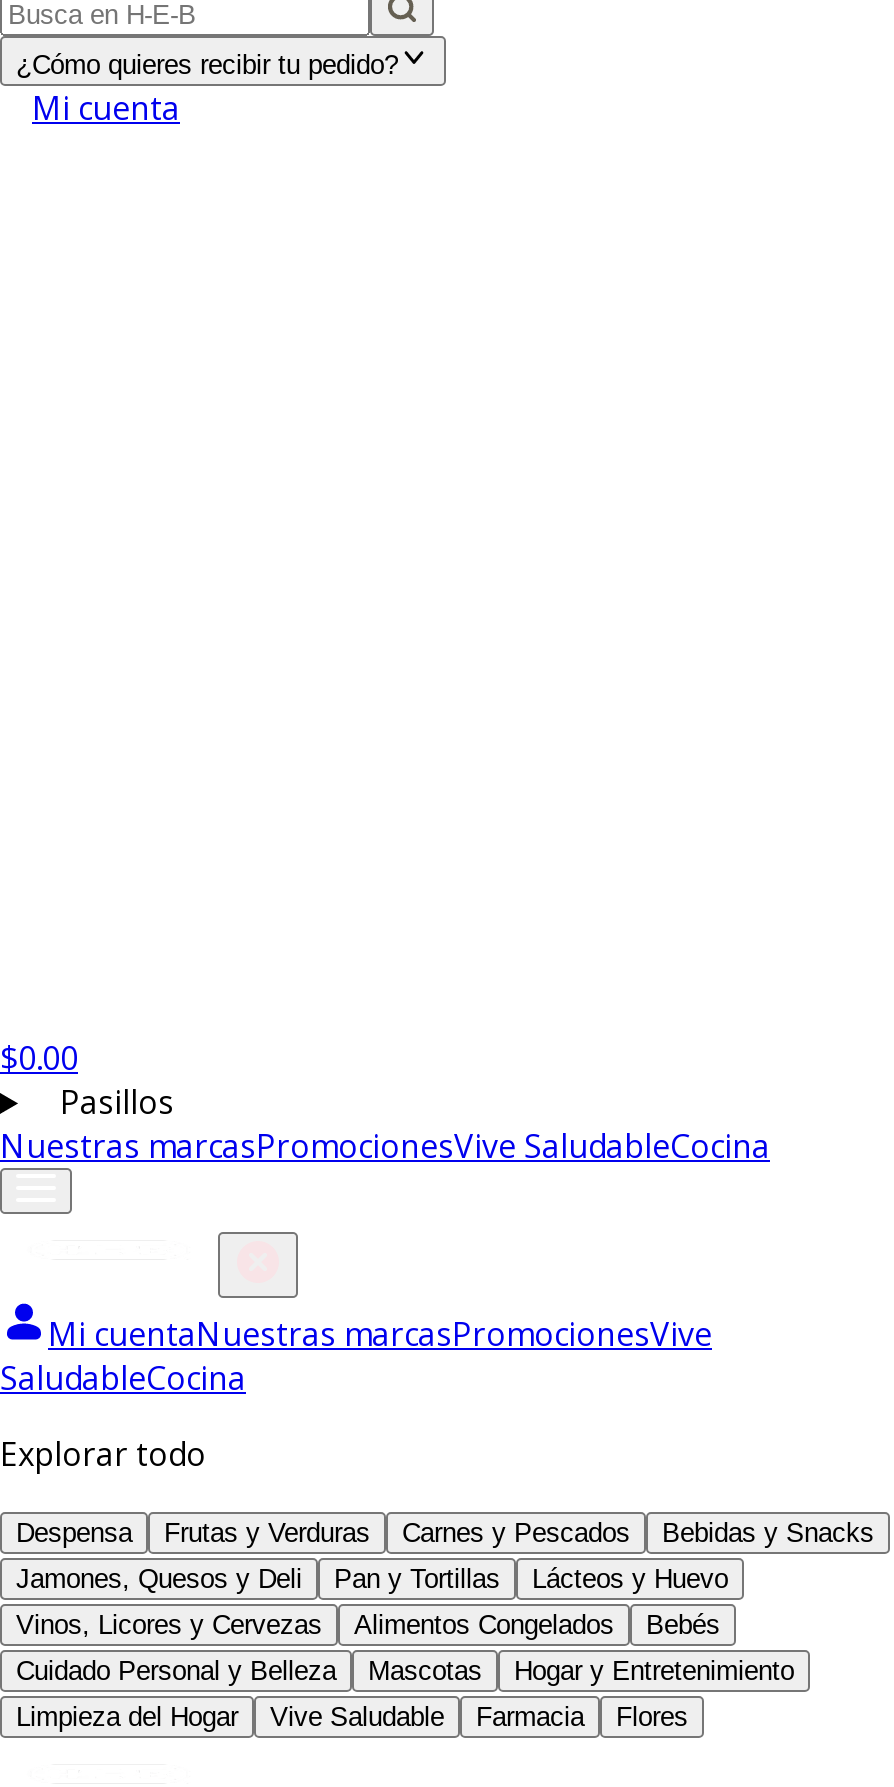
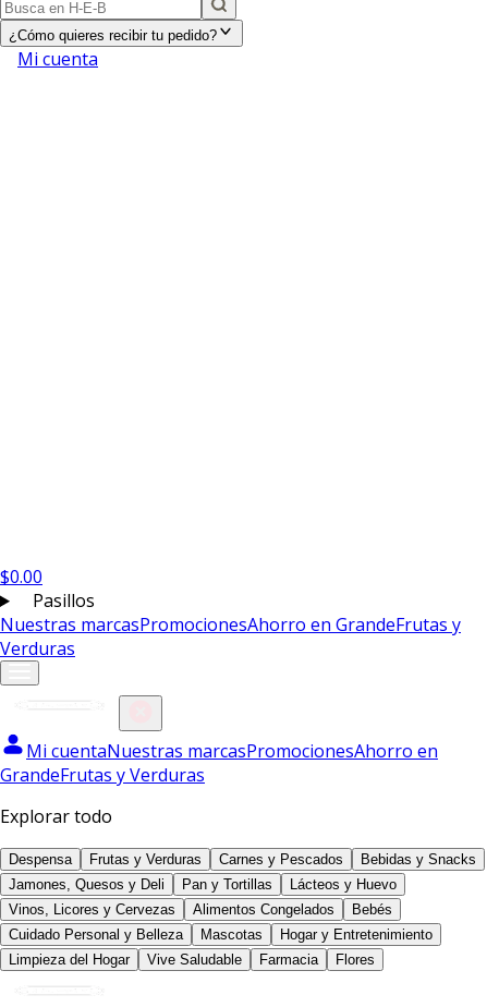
- Nuestras marcasPromocionesVive SaludableCocina
+ Nuestras marcasPromocionesAhorro en GrandeFrutas y
+ Verduras

- Mi cuentaNuestras marcasPromocionesVive
- SaludableCocina
+ Mi cuentaNuestras marcasPromocionesAhorro en
+ GrandeFrutas y Verduras
